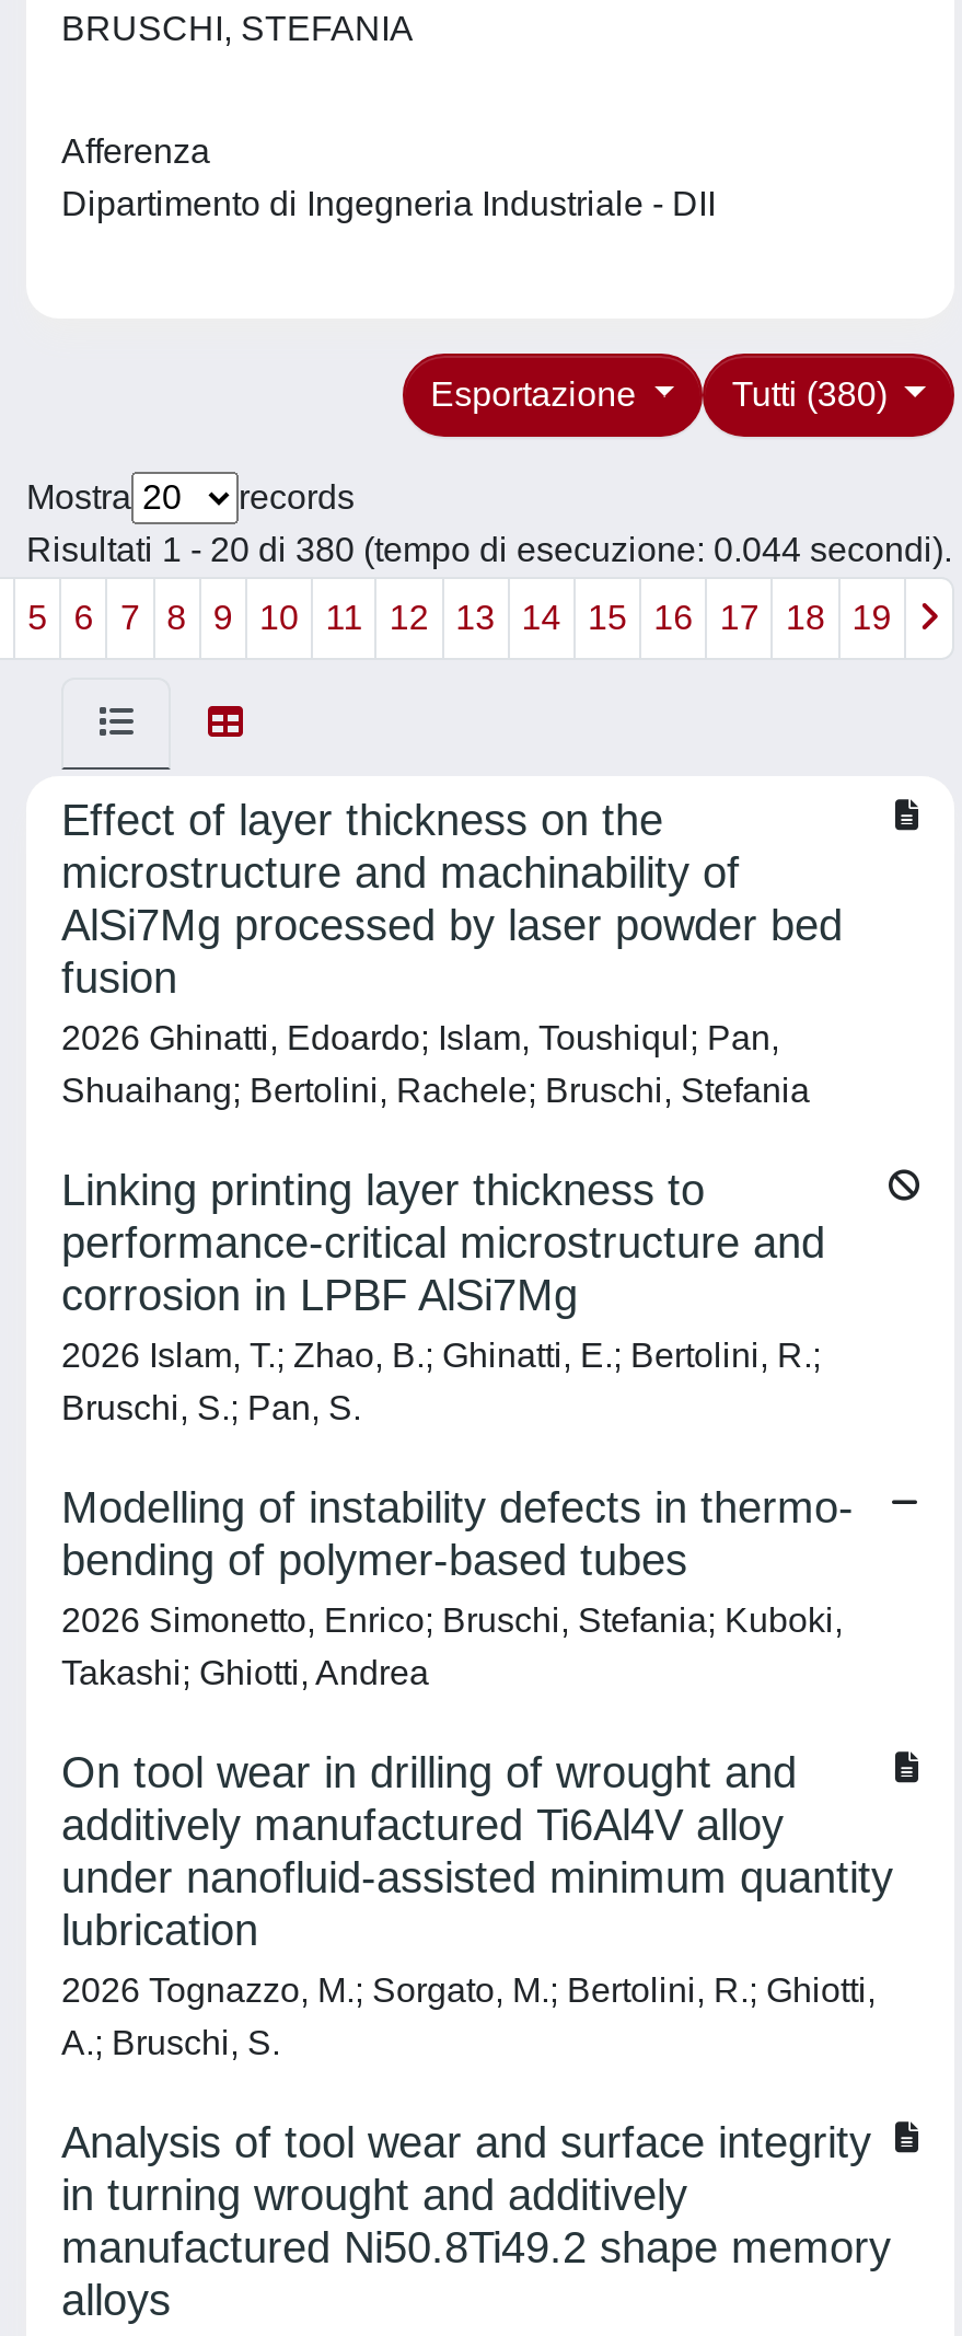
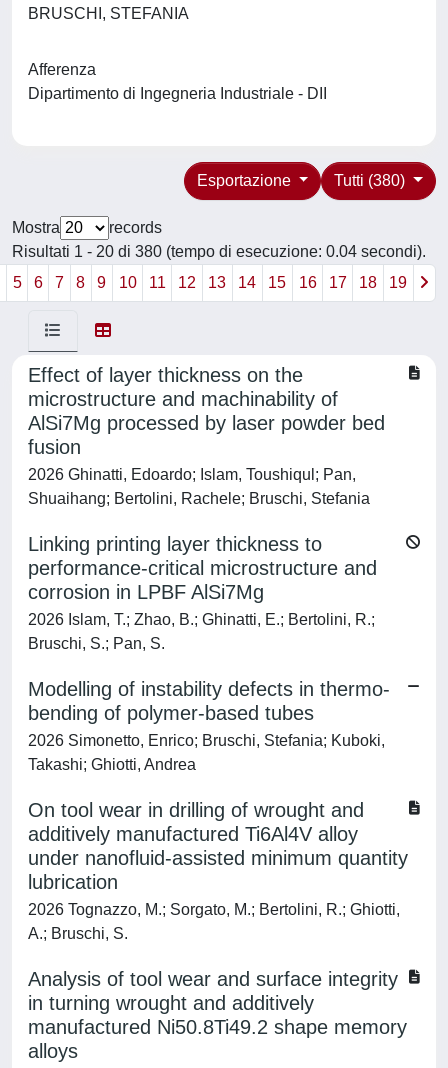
- Risultati 1 - 20 di 380 (tempo di esecuzione: 0.044 secondi).
+ Risultati 1 - 20 di 380 (tempo di esecuzione: 0.04 secondi).
